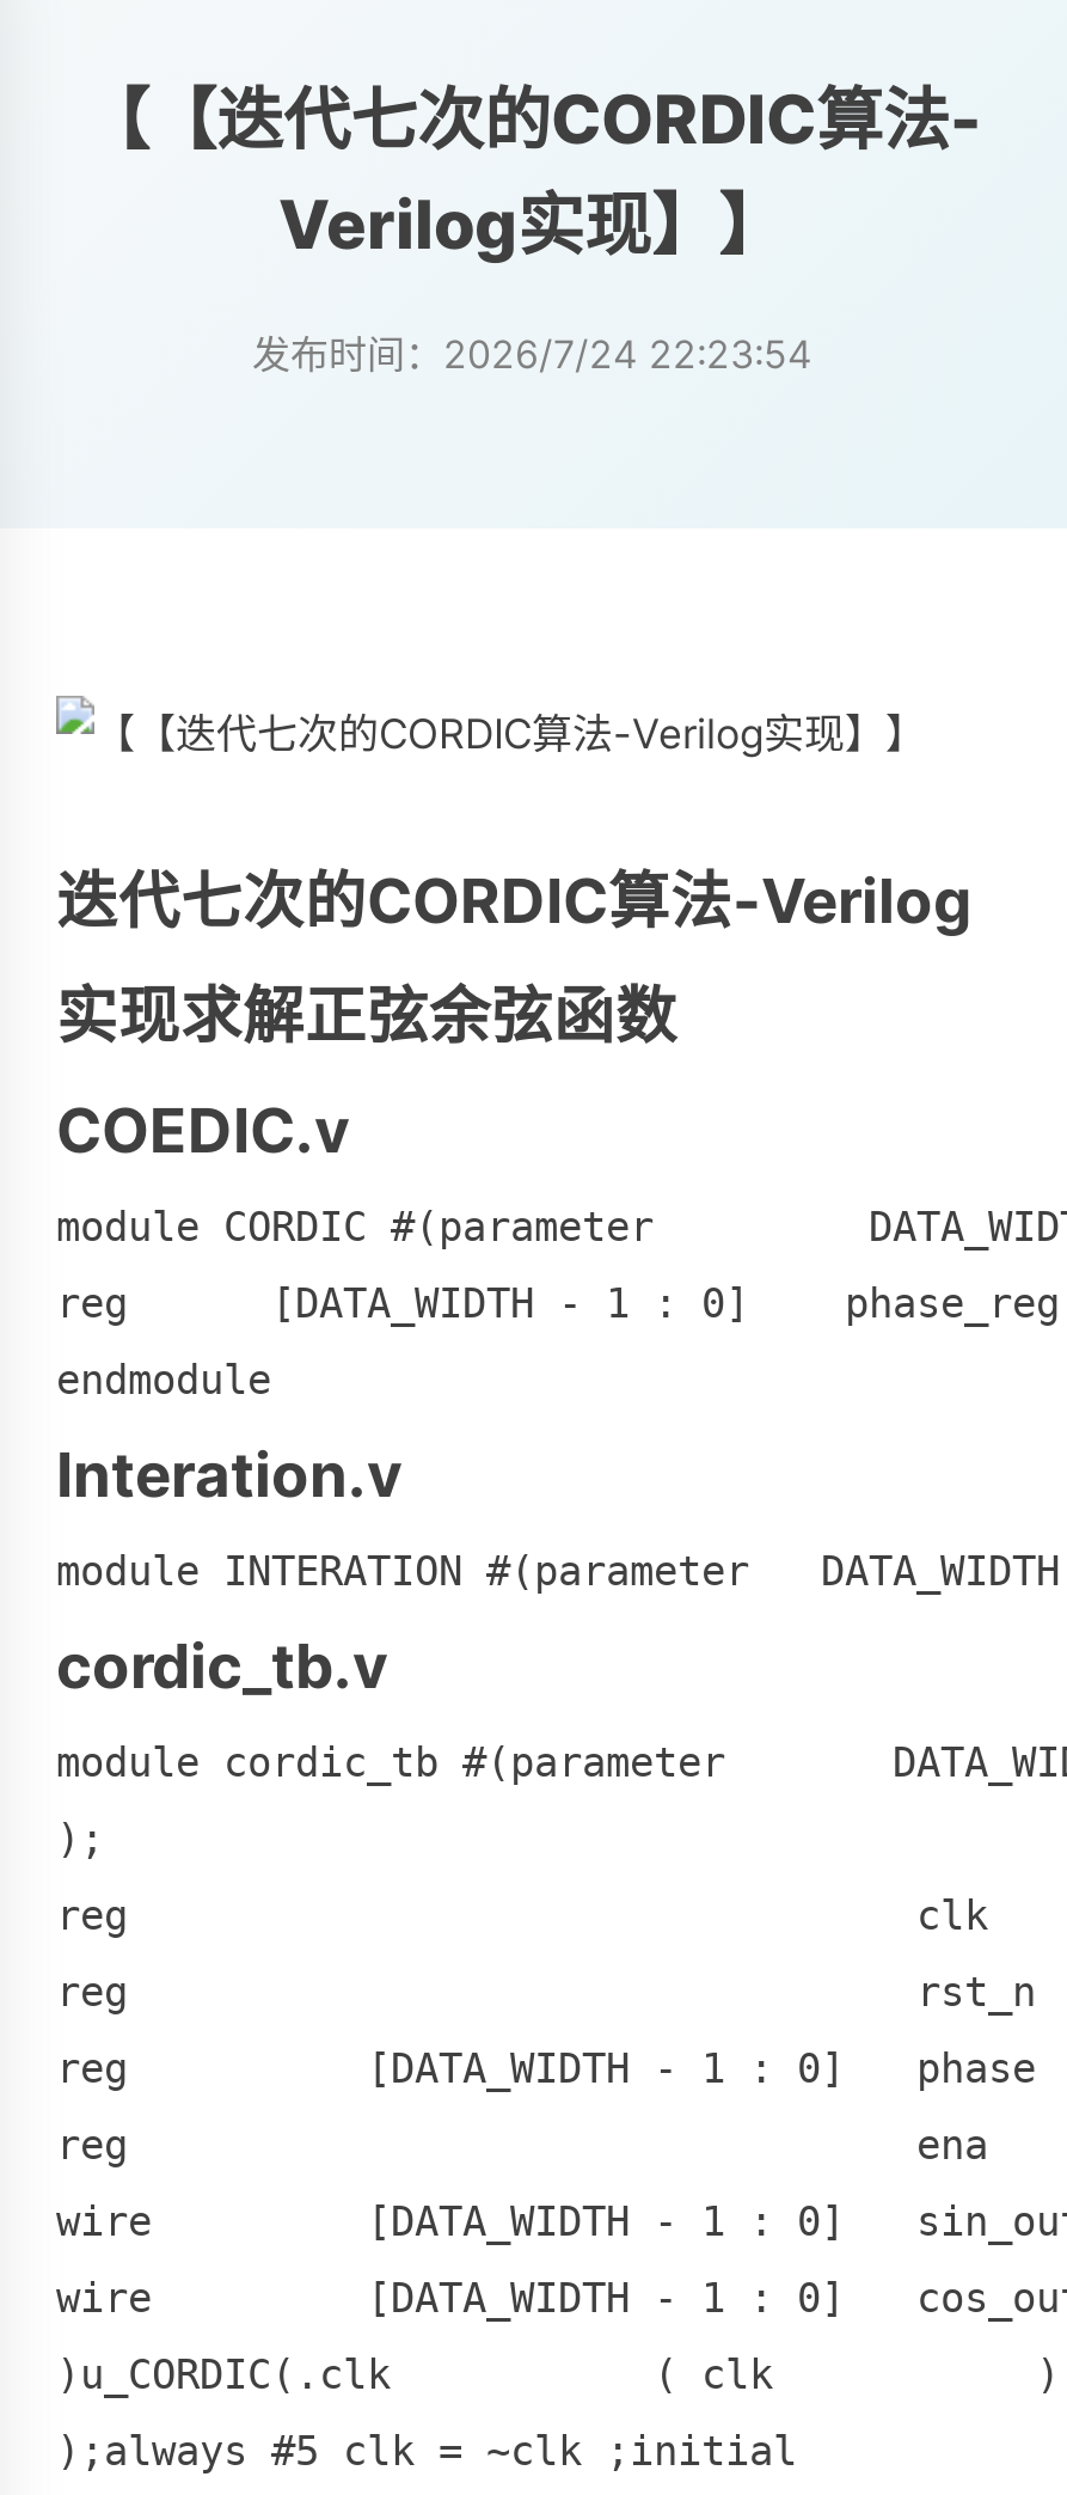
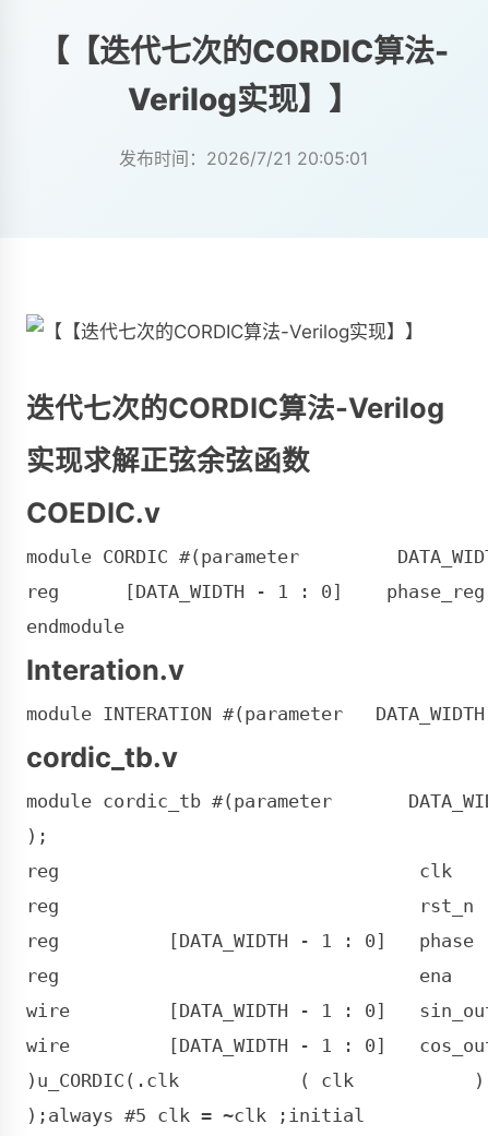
- 发布时间：2026/7/24 22:23:54
+ 发布时间：2026/7/21 20:05:01
